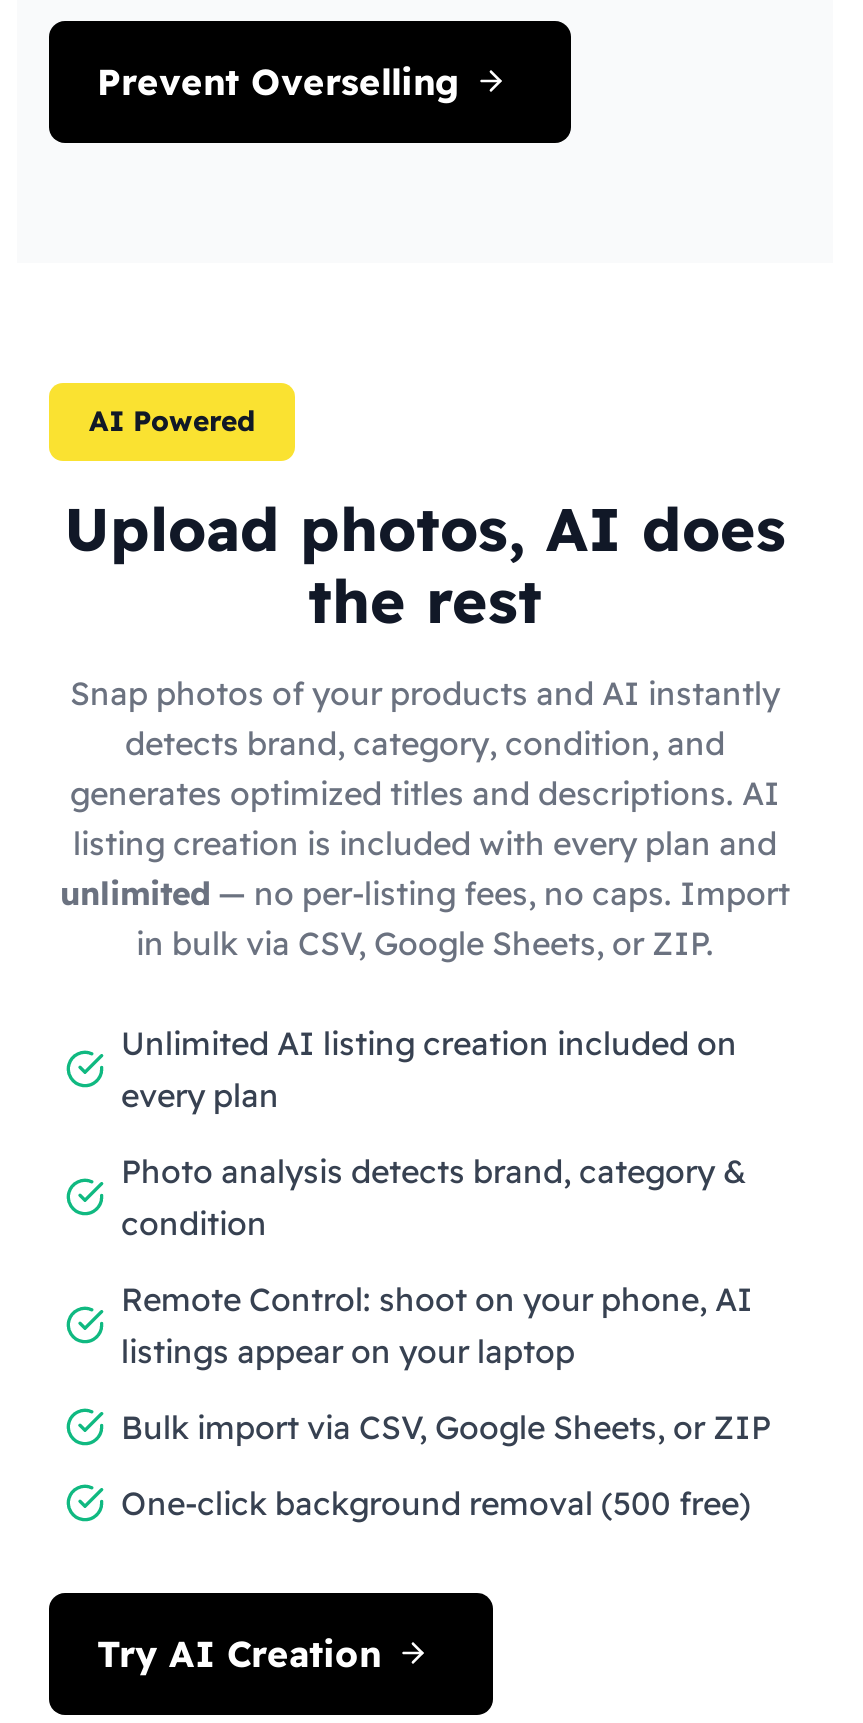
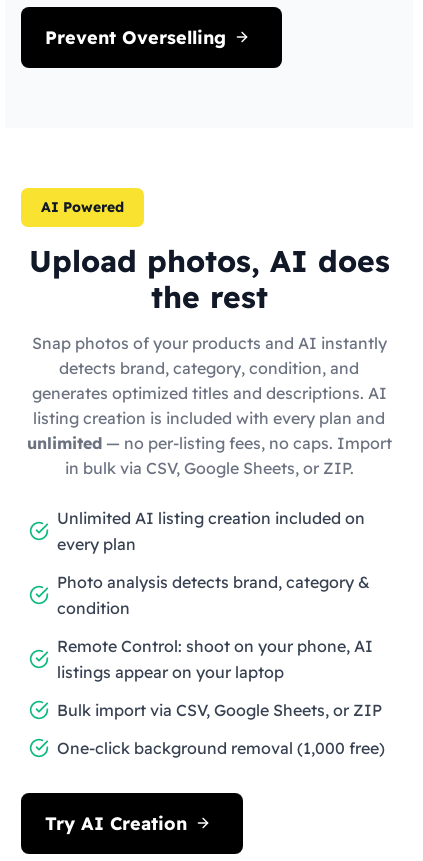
- One-click background removal (500 free)
+ One-click background removal (1,000 free)
